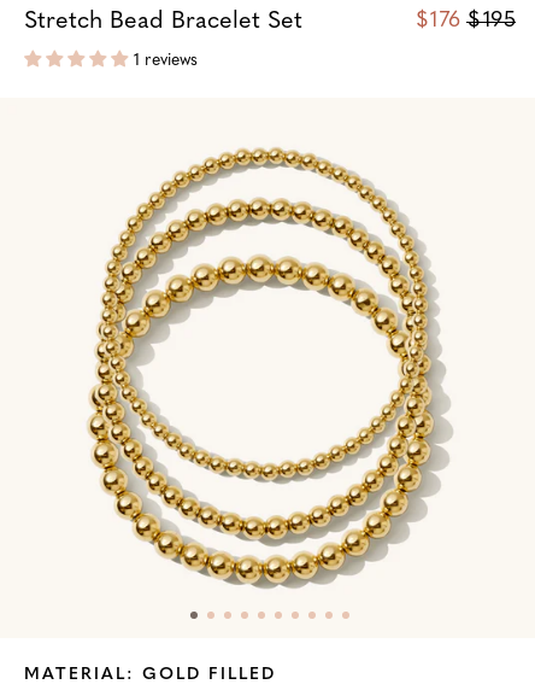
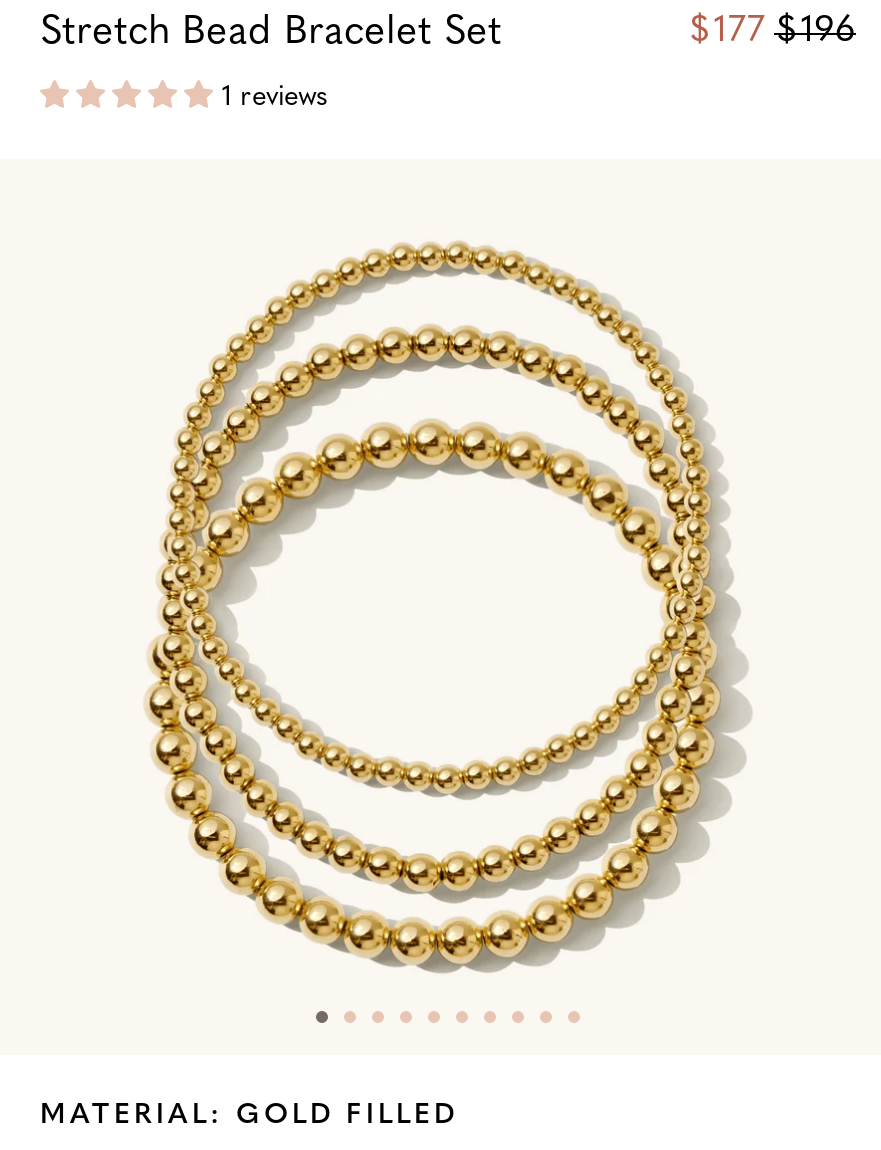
- $176 $195
+ $177 $196
